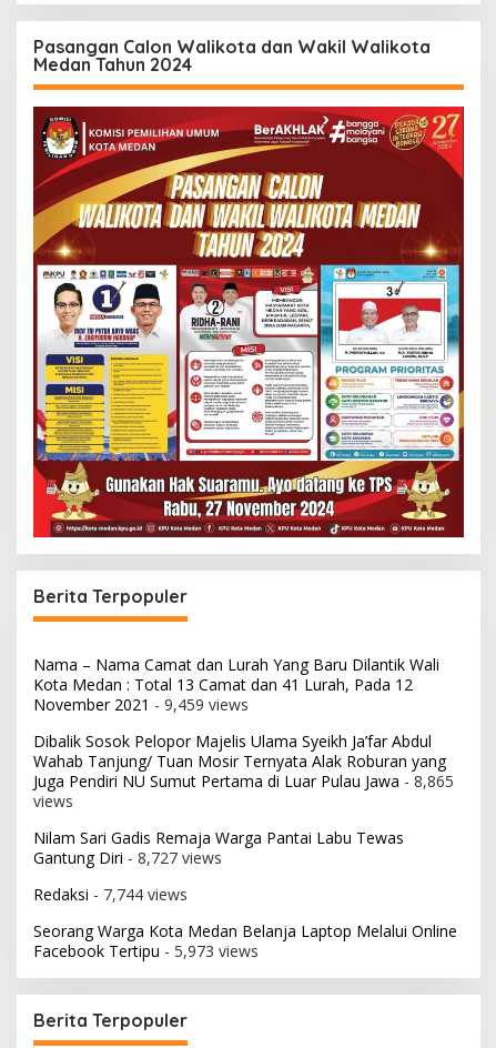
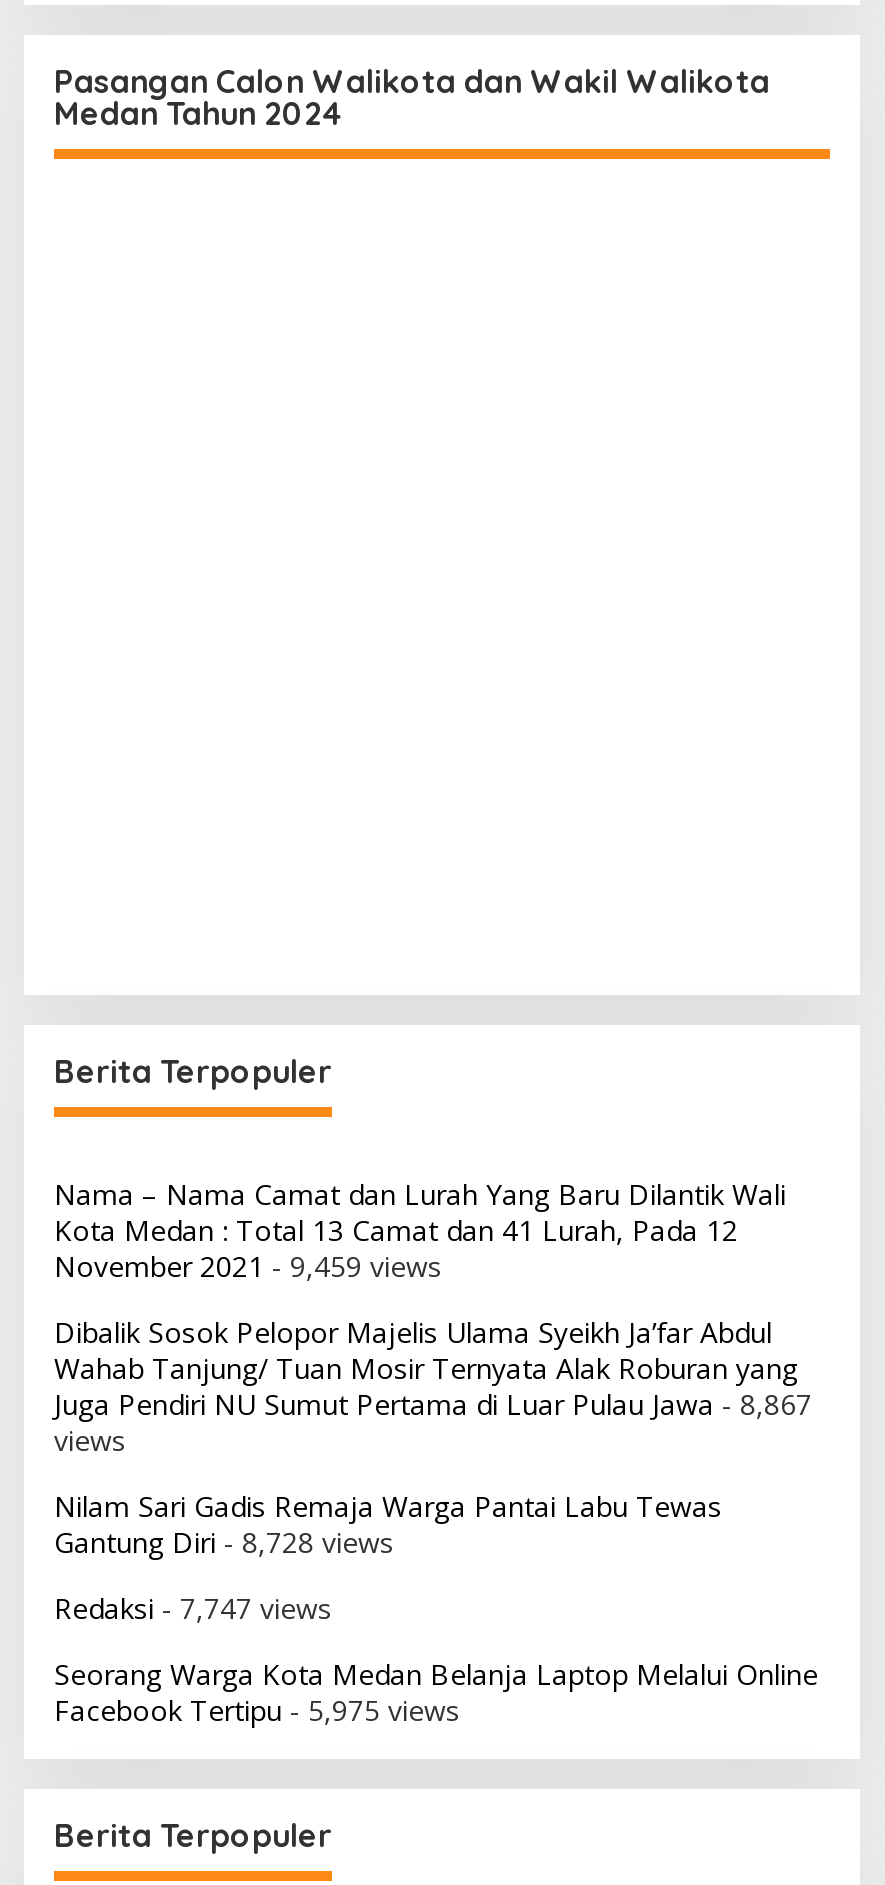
- [image]

- Juga Pendiri NU Sumut Pertama di Luar Pulau Jawa - 8,865
+ Juga Pendiri NU Sumut Pertama di Luar Pulau Jawa - 8,867

- Gantung Diri - 8,727 views
+ Gantung Diri - 8,728 views

- Redaksi - 7,744 views
+ Redaksi - 7,747 views

- Facebook Tertipu - 5,973 views
+ Facebook Tertipu - 5,975 views
